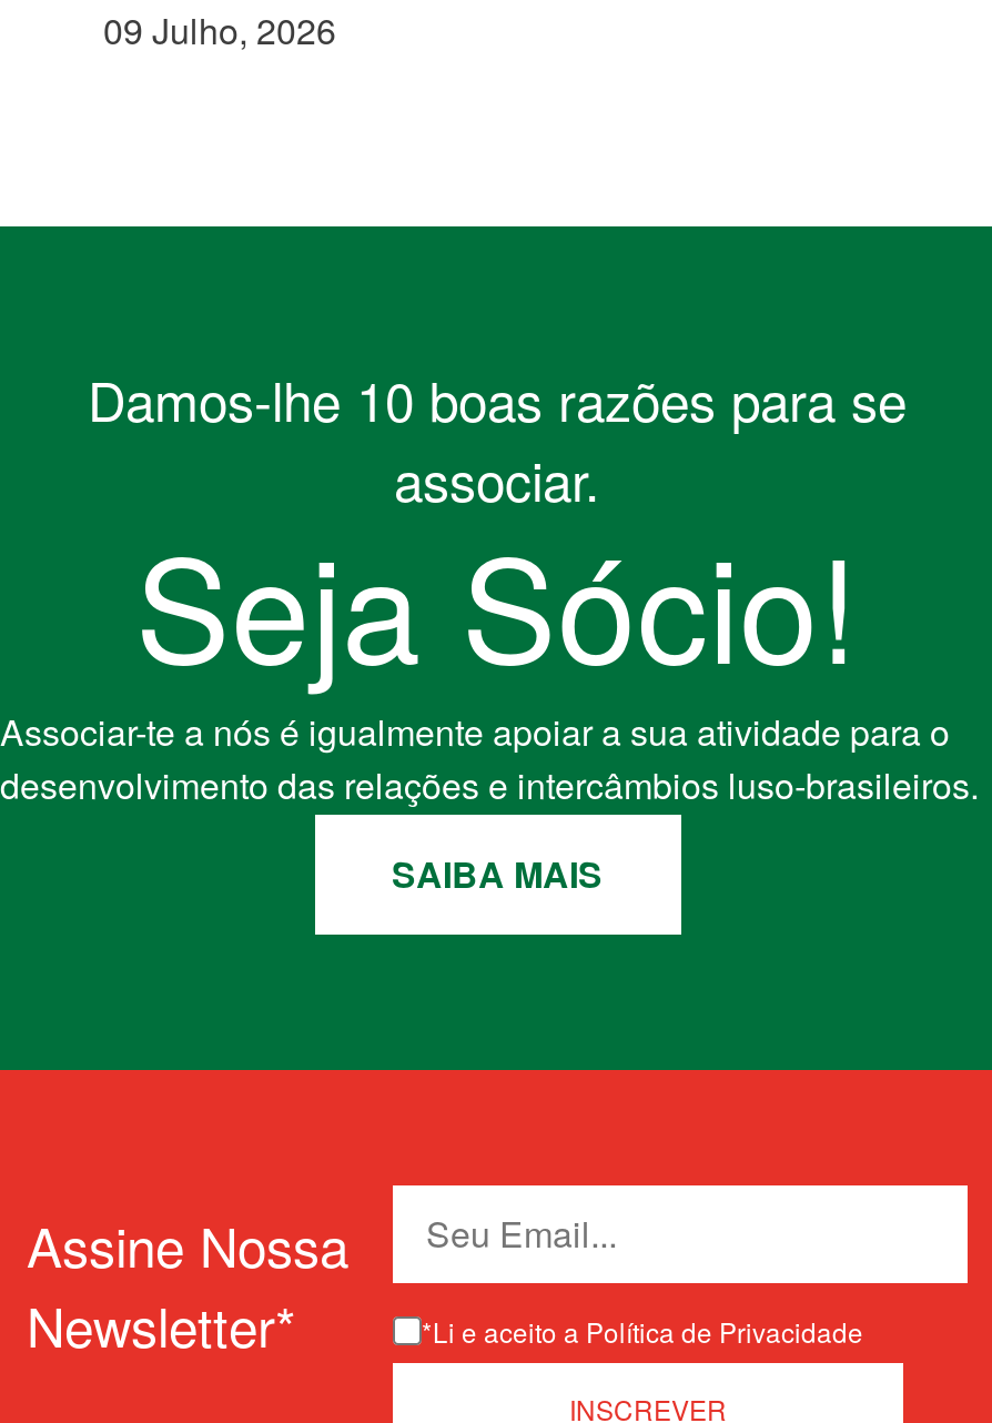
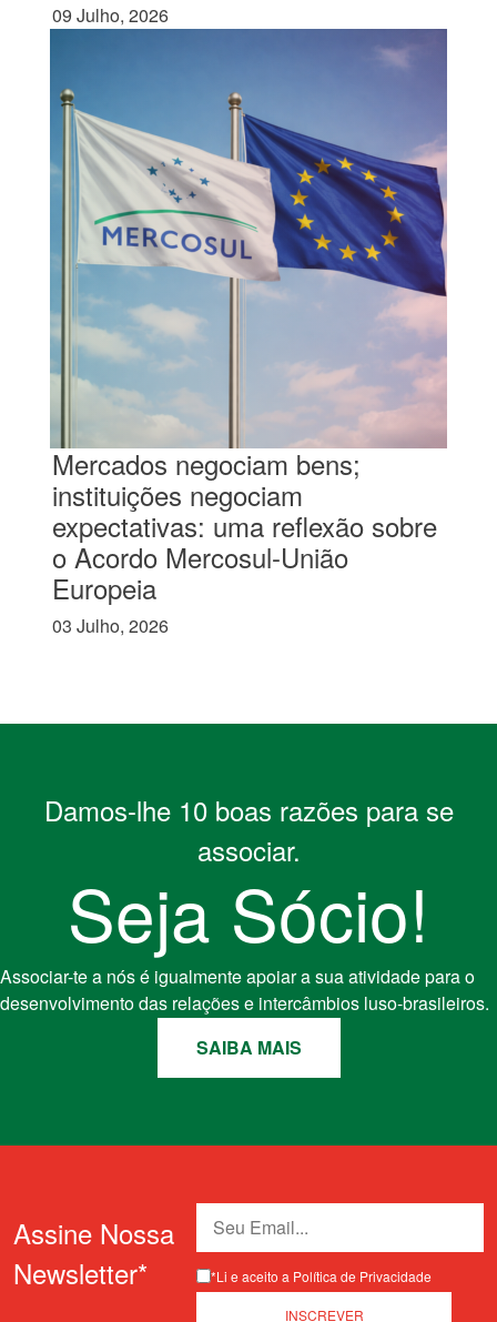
+ [image]
+ Mercados negociam bens;
+ instituições negociam
+ expectativas: uma reflexão sobre
+ o Acordo Mercosul-União
+ Europeia
+ 03 Julho, 2026
